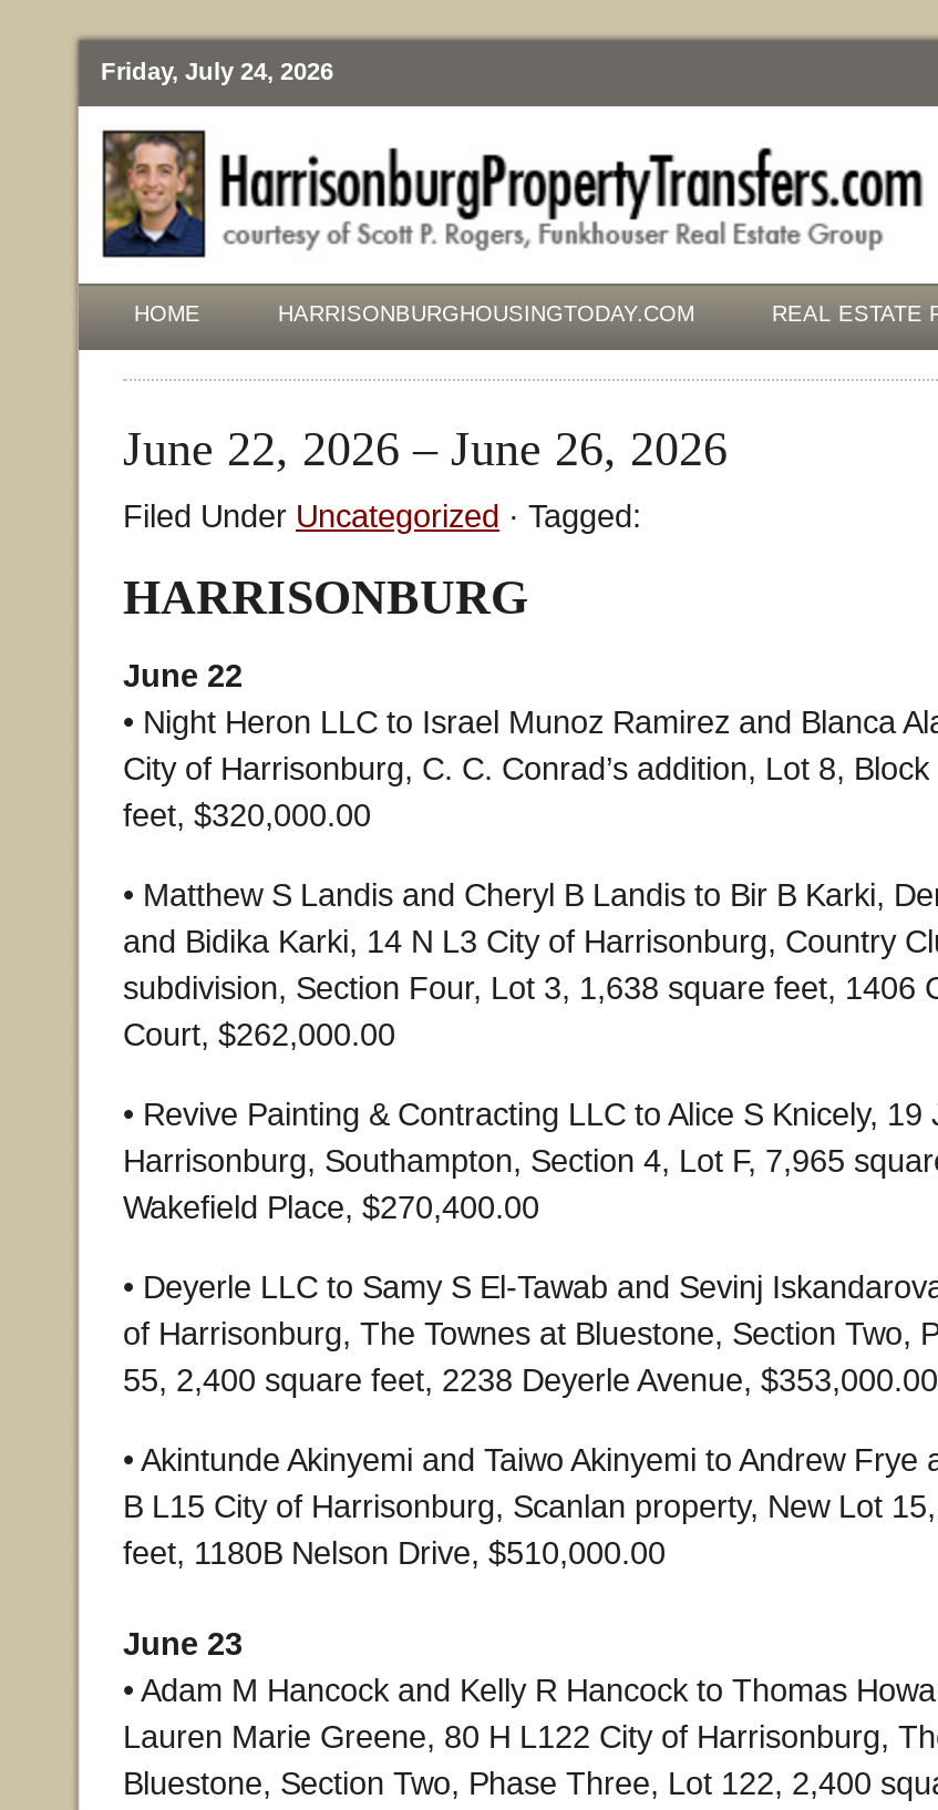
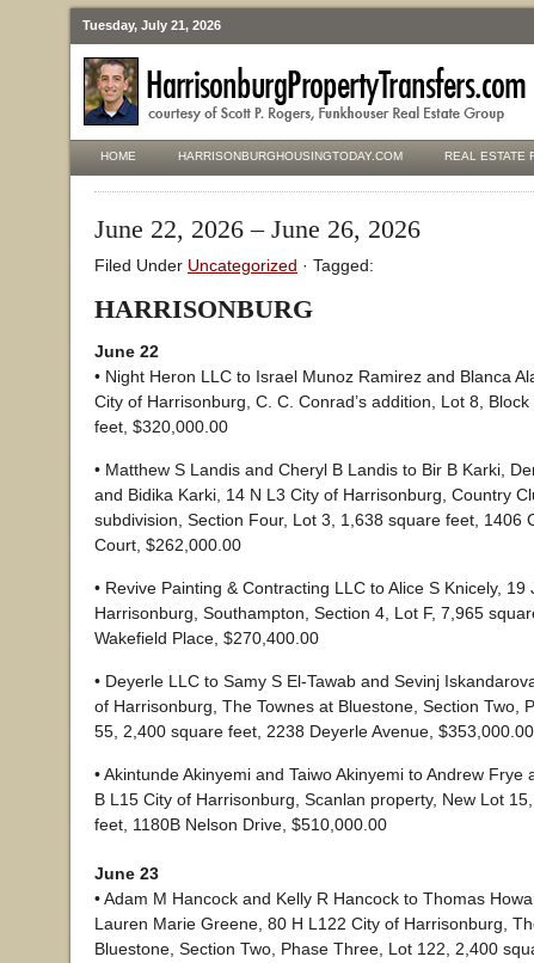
- Friday, July 24, 2026
+ Tuesday, July 21, 2026
